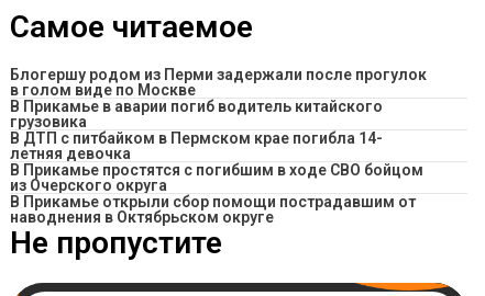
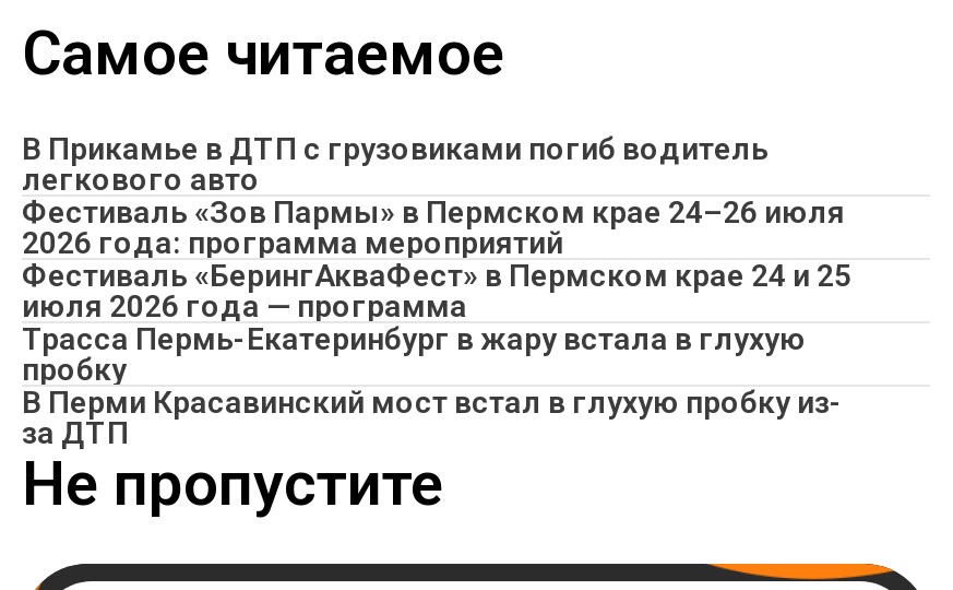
- Блогершу родом из Перми задержали после прогулок
- в голом виде по Москве
- В Прикамье в аварии погиб водитель китайского
- грузовика
- В ДТП с питбайком в Пермском крае погибла 14-
- летняя девочка
- В Прикамье простятся с погибшим в ходе СВО бойцом
- из Очерского округа
- В Прикамье открыли сбор помощи пострадавшим от
- наводнения в Октябрьском округе
+ В Прикамье в ДТП с грузовиками погиб водитель
+ легкового авто
+ Фестиваль «Зов Пармы» в Пермском крае 24–26 июля
+ 2026 года: программа мероприятий
+ Фестиваль «БерингАкваФест» в Пермском крае 24 и 25
+ июля 2026 года — программа
+ Трасса Пермь-Екатеринбург в жару встала в глухую
+ пробку
+ В Перми Красавинский мост встал в глухую пробку из-
+ за ДТП
